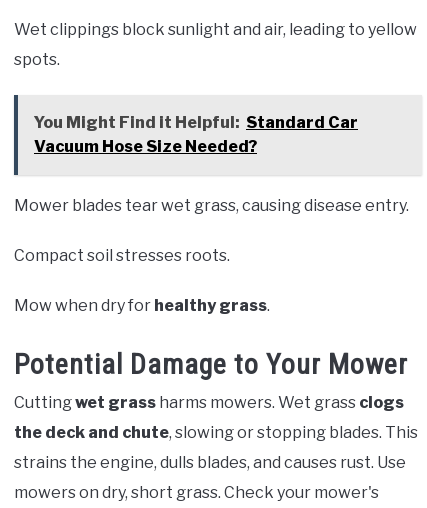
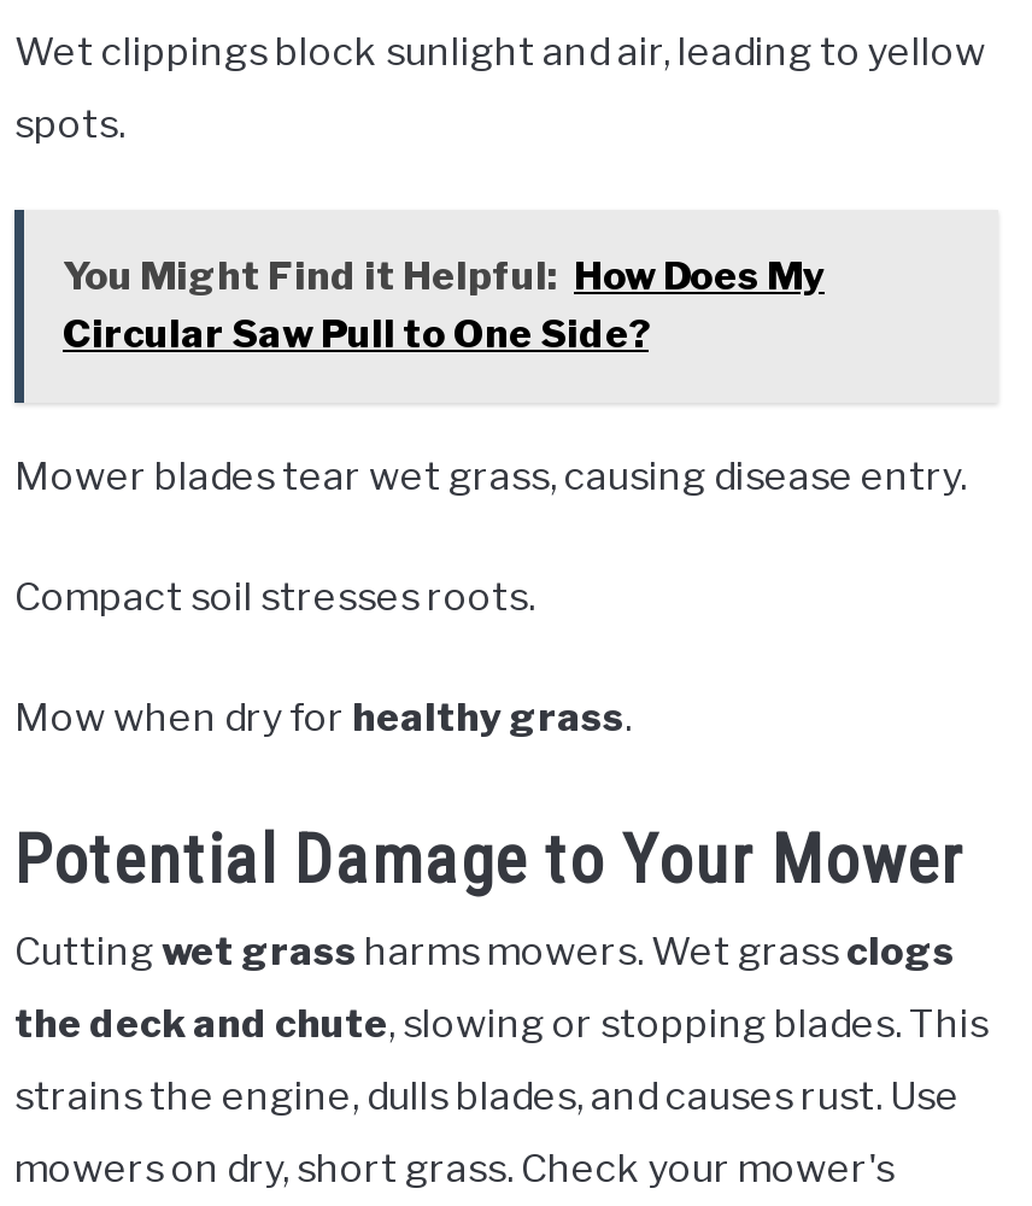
- You Might Find it Helpful: Standard Car
- Vacuum Hose Size Needed?
+ You Might Find it Helpful: How Does My
+ Circular Saw Pull to One Side?
